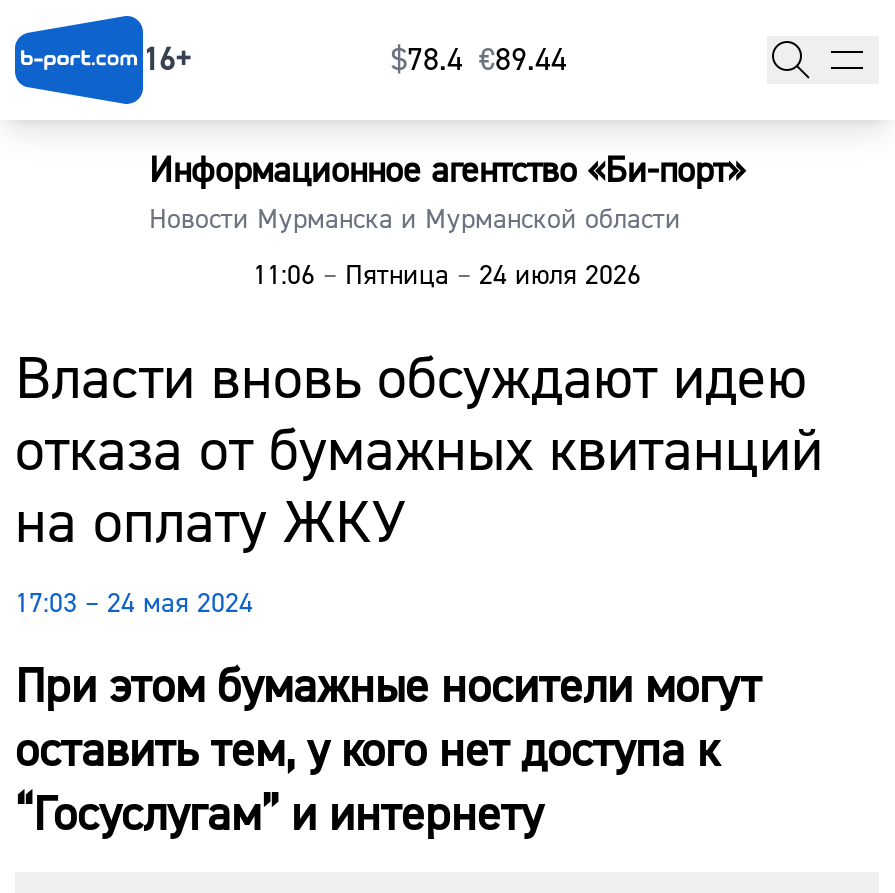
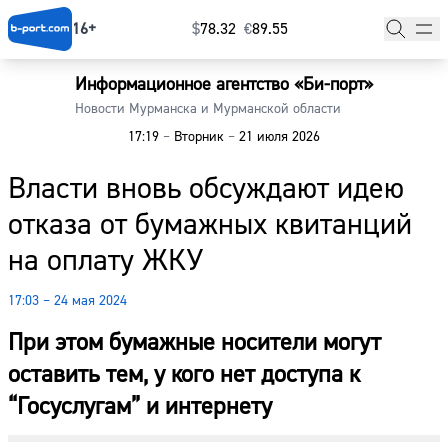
- $78.4 €89.44
+ $78.32 €89.55

- 11:06 – Пятница – 24 июля 2026
+ 17:19 – Вторник – 21 июля 2026
